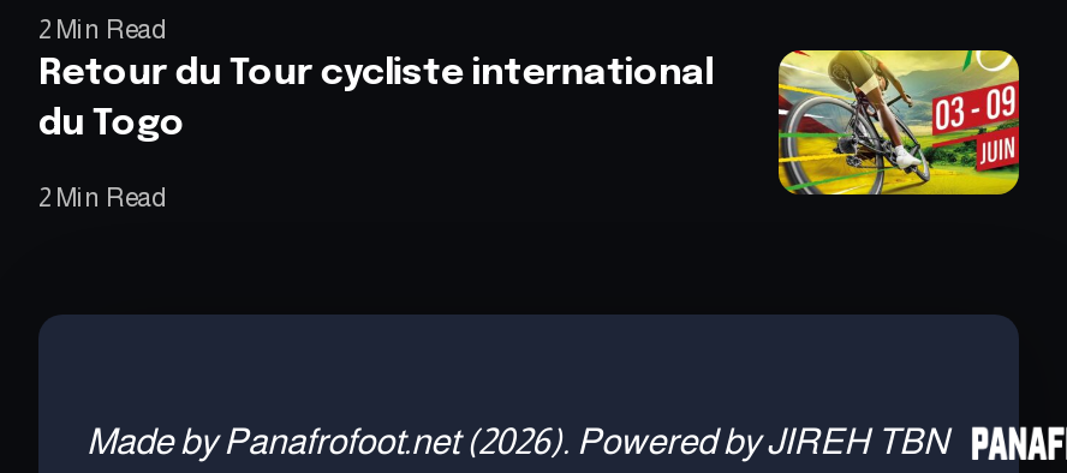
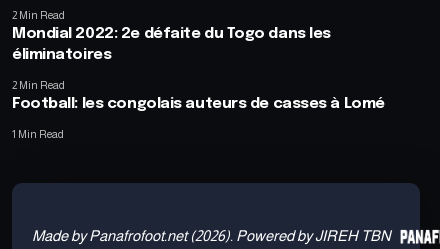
- Retour du Tour cycliste international
- du Togo
+ Mondial 2022: 2e défaite du Togo dans les
+ éliminatoires

- [image]

+ Football: les congolais auteurs de casses à Lomé
+ 1 Min Read
